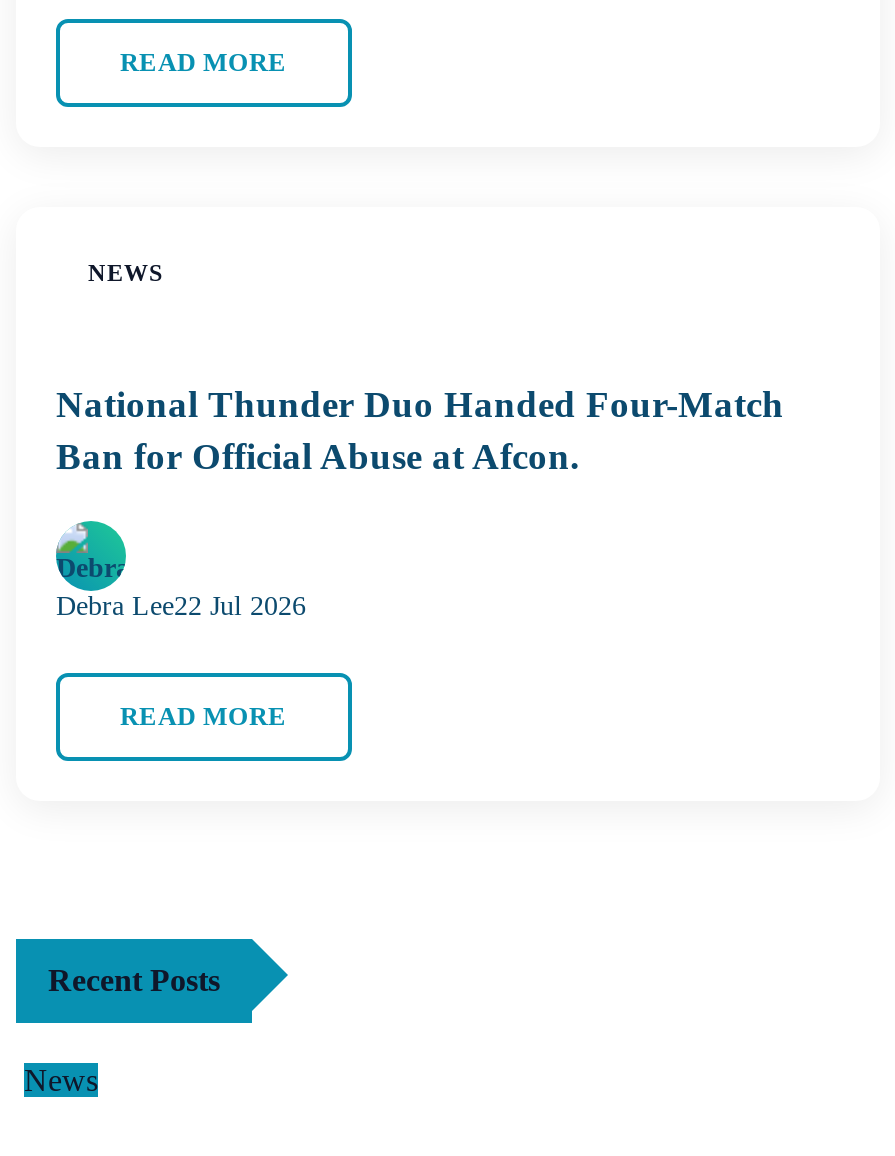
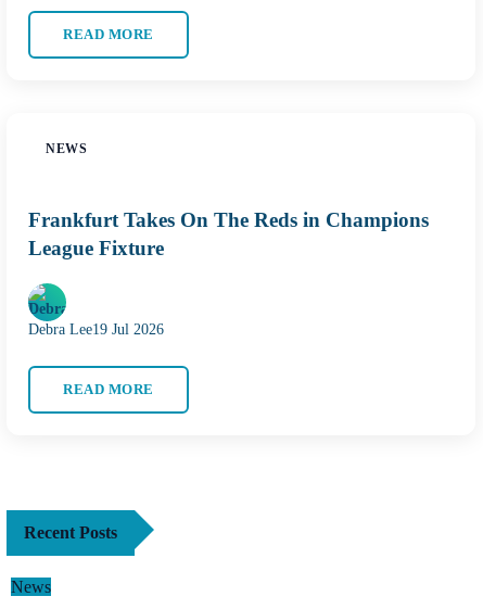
- National Thunder Duo Handed Four-Match
- Ban for Official Abuse at Afcon.
+ Frankfurt Takes On The Reds in Champions
+ League Fixture

- Debra Lee22 Jul 2026
+ Debra Lee19 Jul 2026
